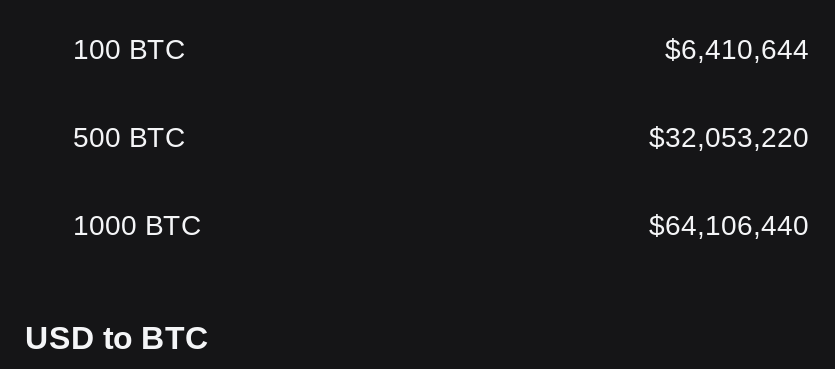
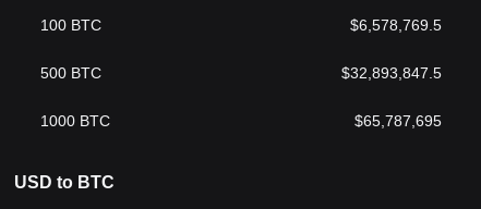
- $6,410,644
+ $6,578,769.5

- $32,053,220
+ $32,893,847.5

- $64,106,440
+ $65,787,695
